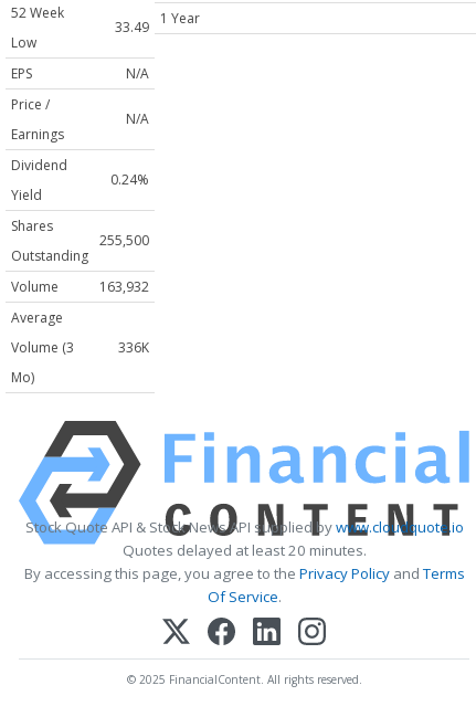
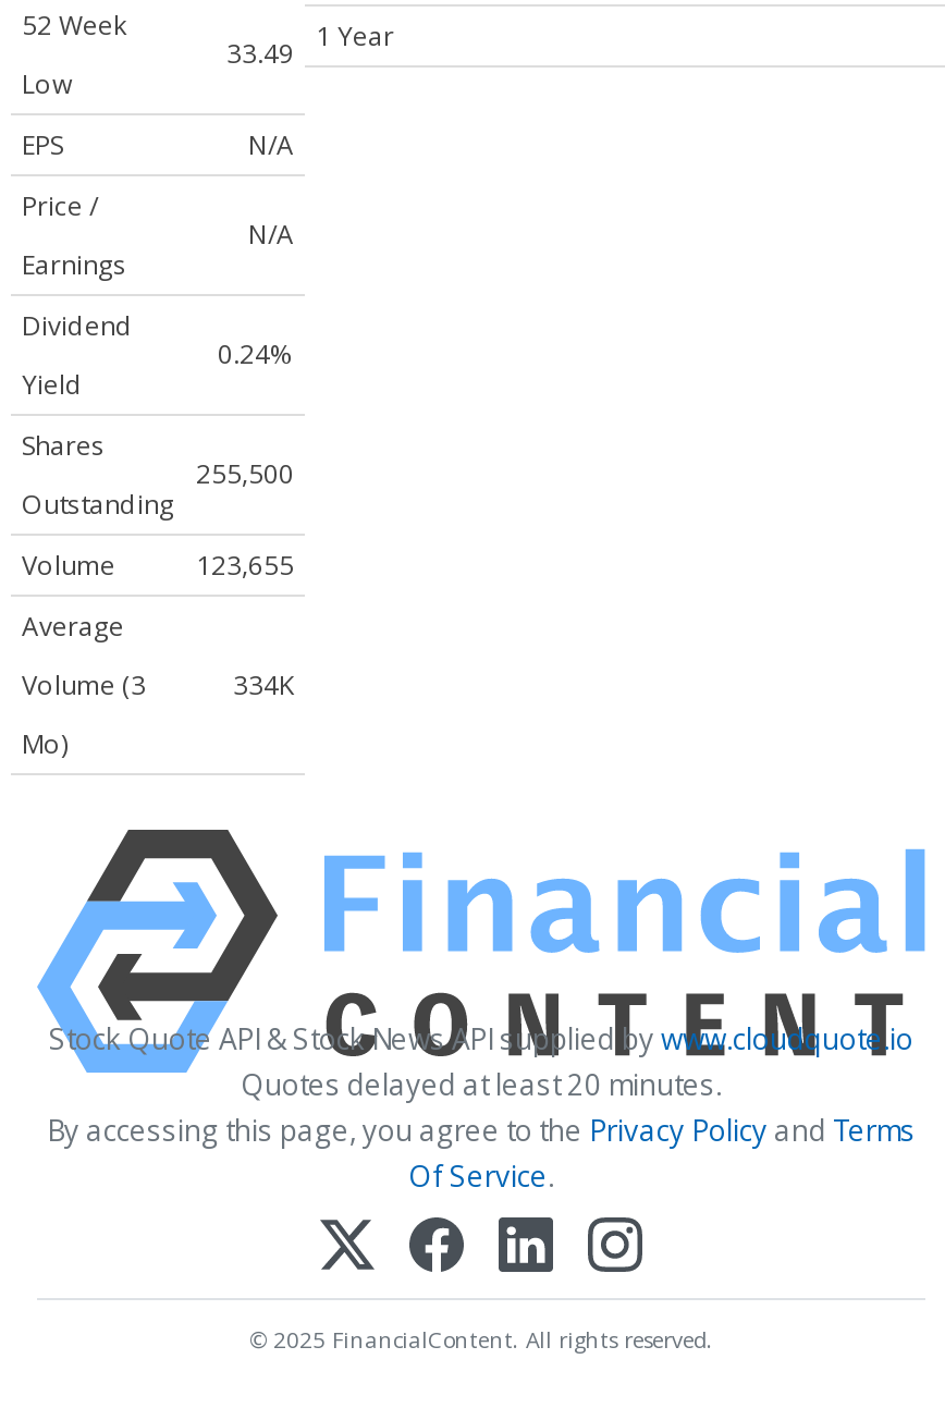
- 163,932
+ 123,655

- 336K
+ 334K
